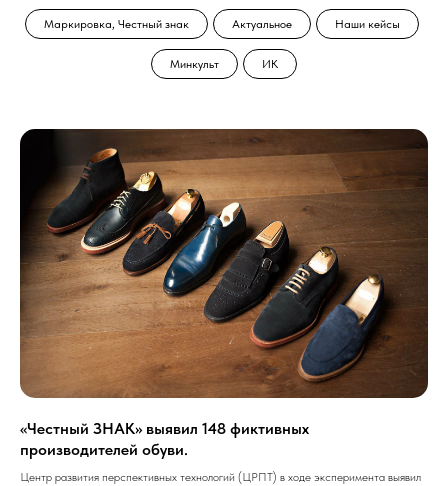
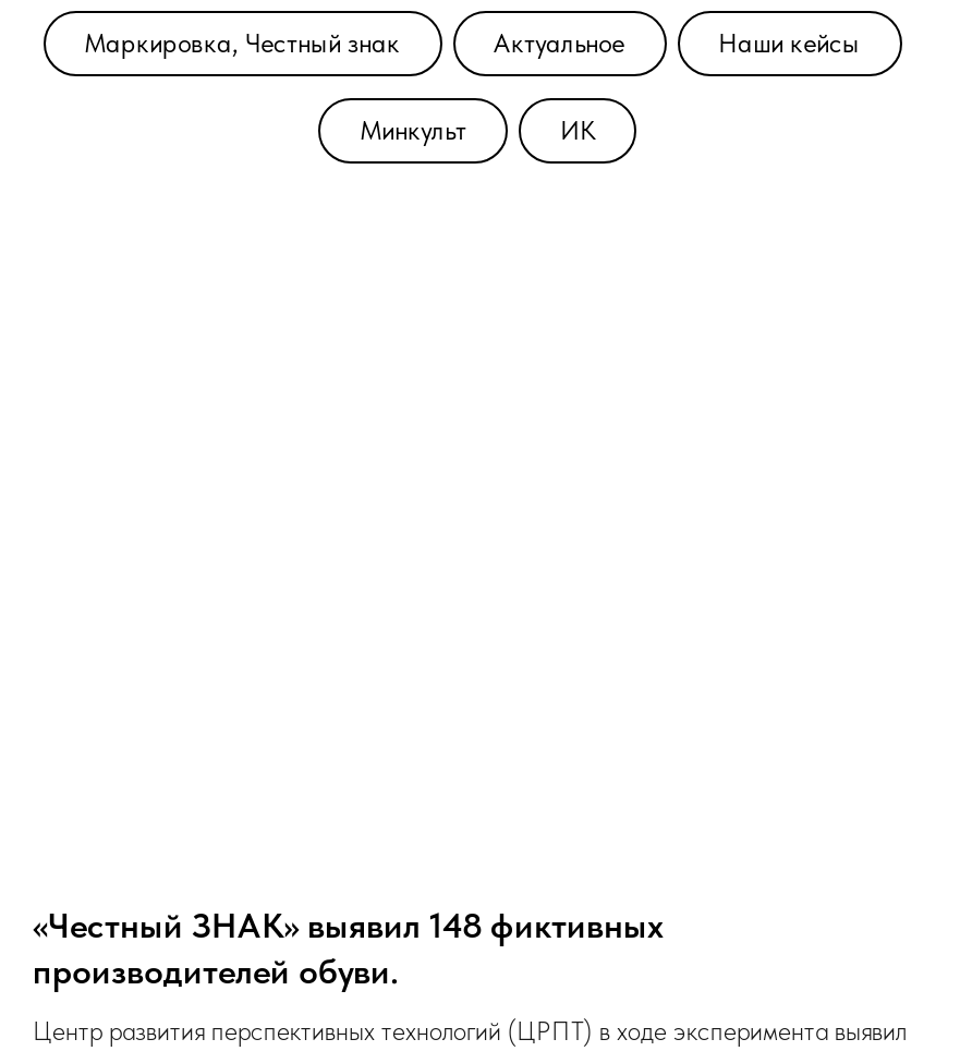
- [image]
